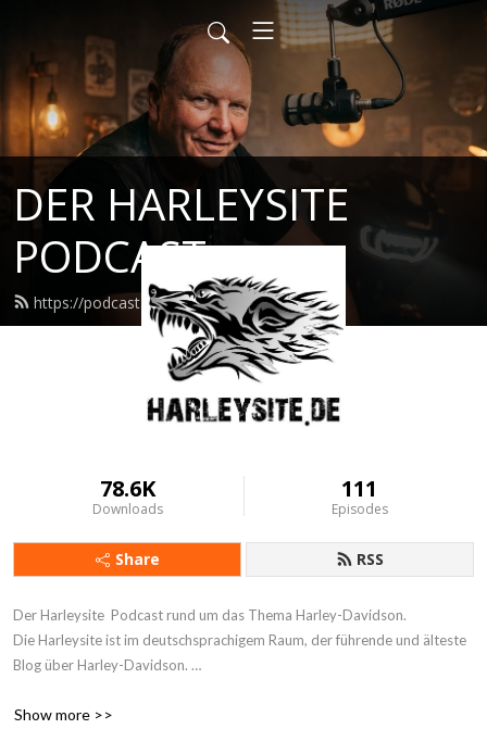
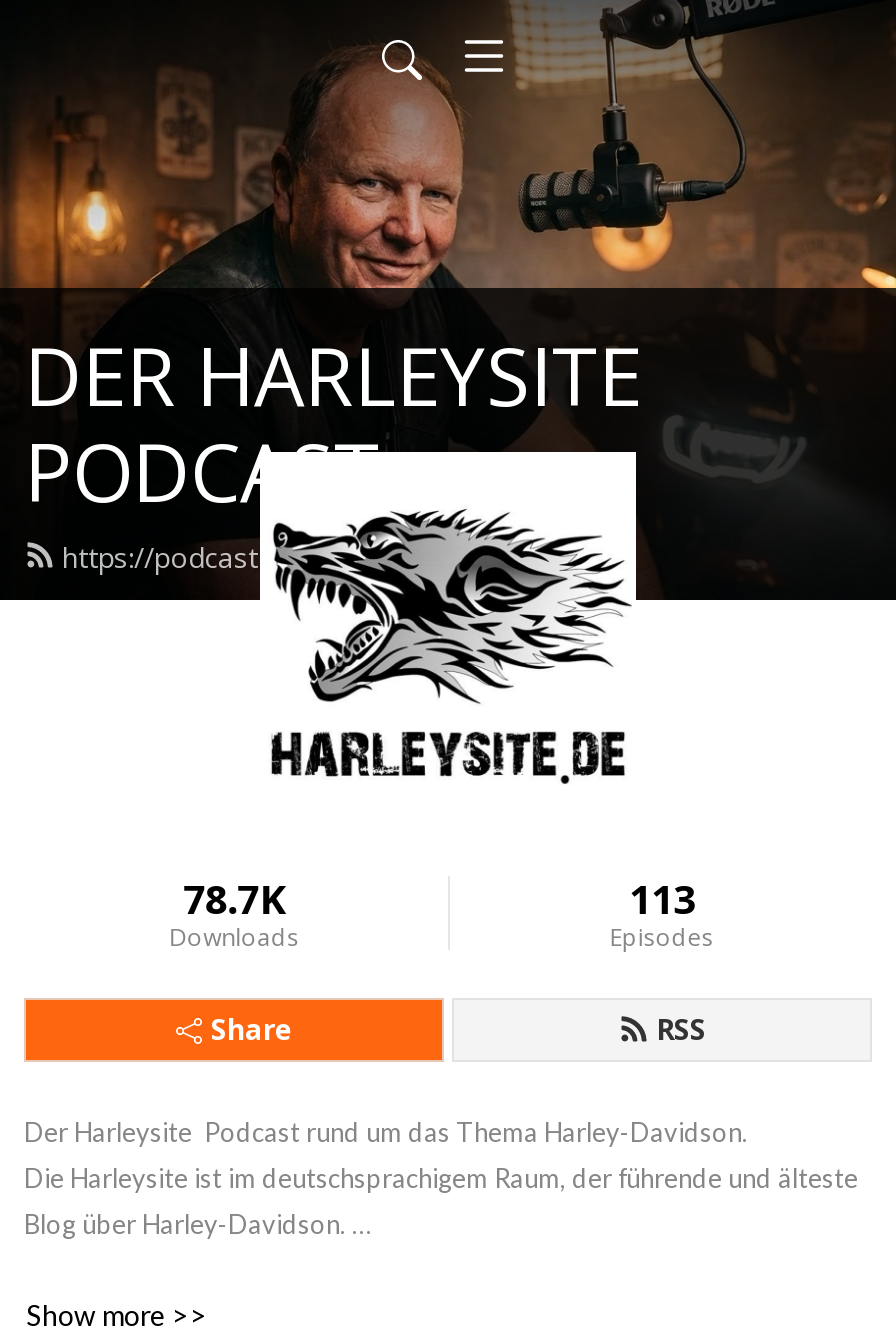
- 78.6K
+ 78.7K

- 111
+ 113
